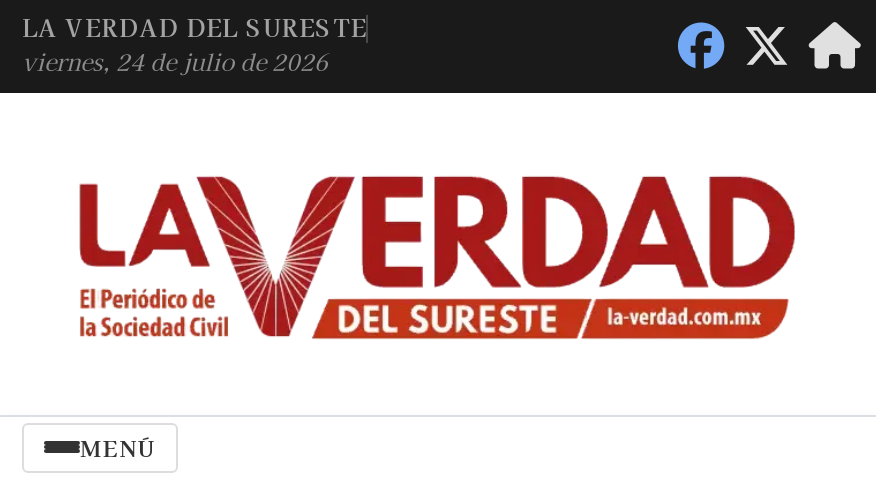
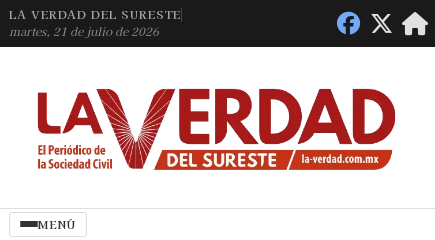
- viernes, 24 de julio de 2026
+ martes, 21 de julio de 2026
